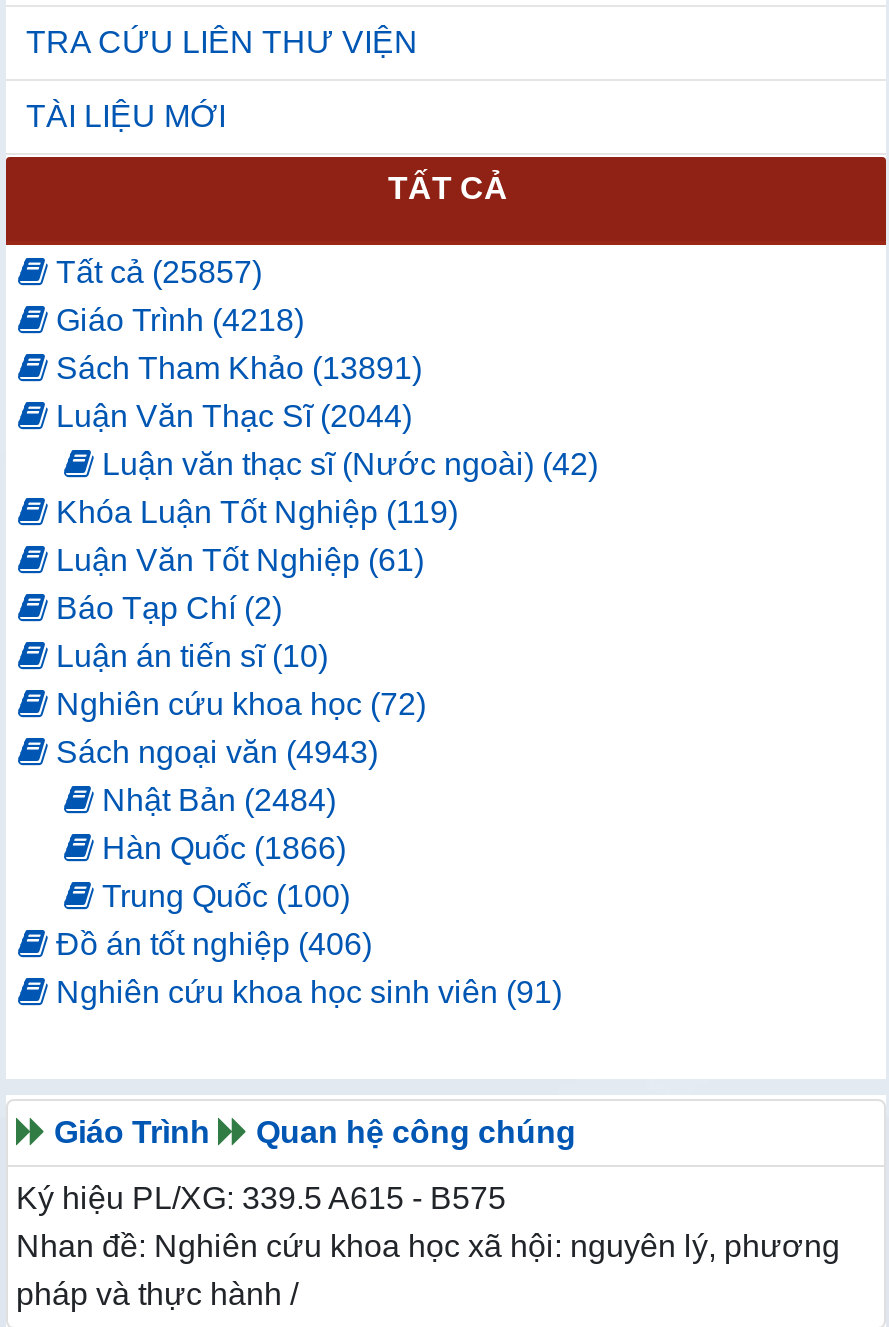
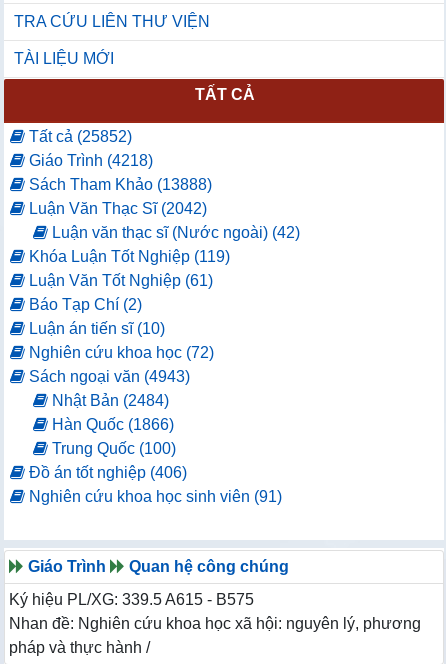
- Tất cả (25857)
+ Tất cả (25852)

- Sách Tham Khảo (13891)
+ Sách Tham Khảo (13888)

- Luận Văn Thạc Sĩ (2044)
+ Luận Văn Thạc Sĩ (2042)
